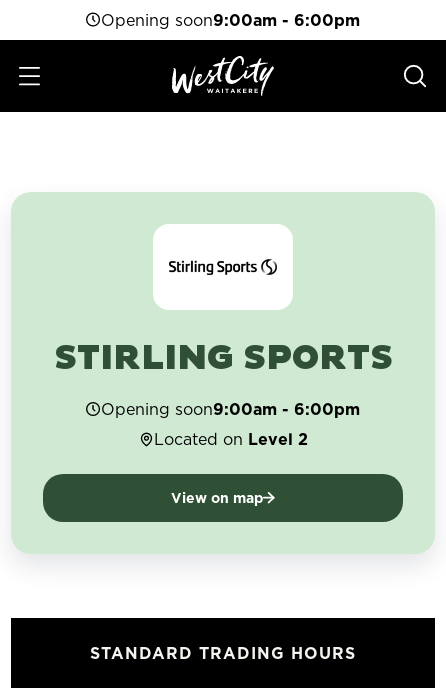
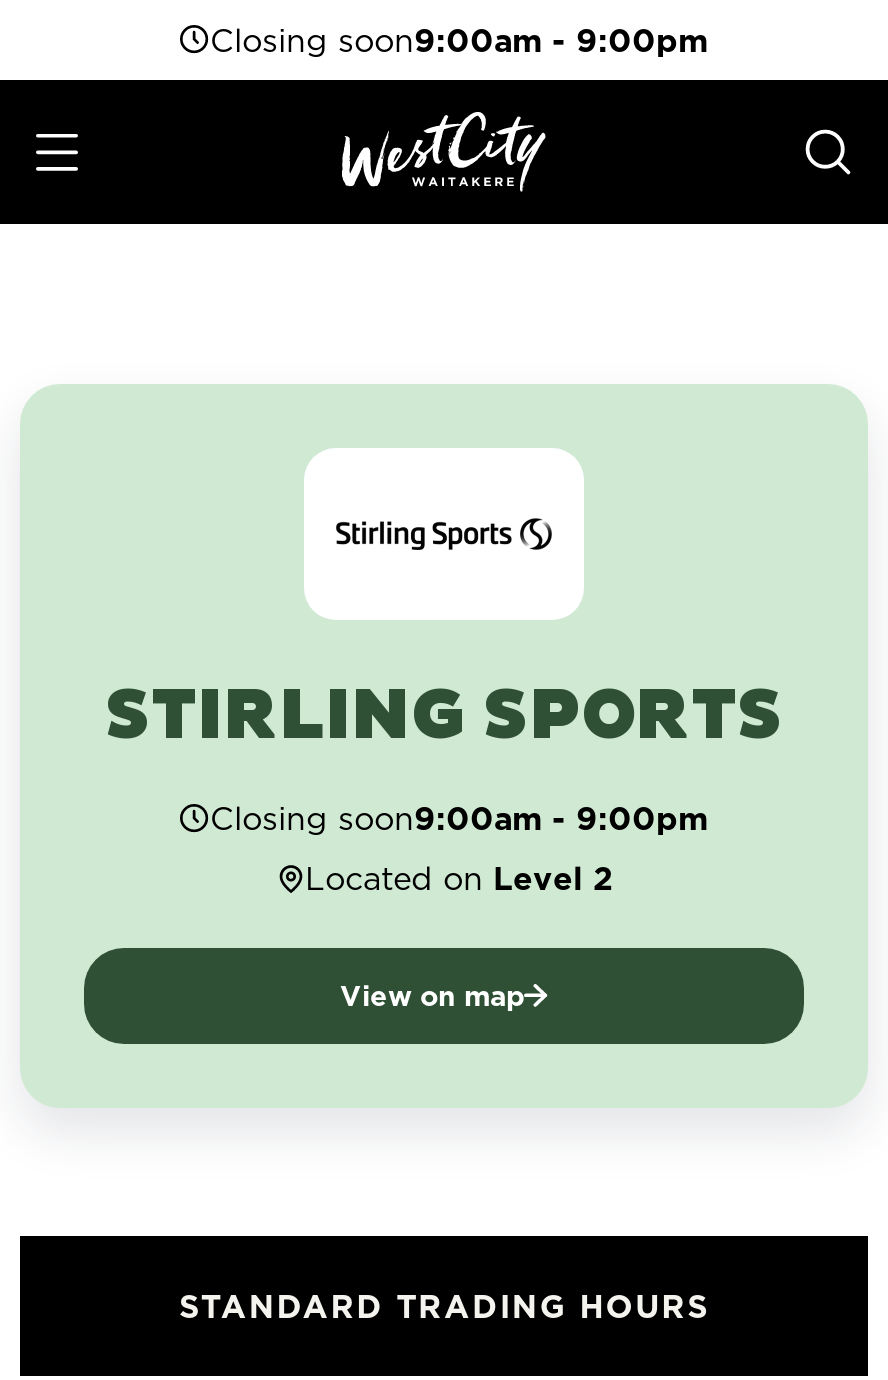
- Opening soon9:00am - 6:00pm
+ Closing soon9:00am - 9:00pm

- Opening soon9:00am - 6:00pm
+ Closing soon9:00am - 9:00pm
